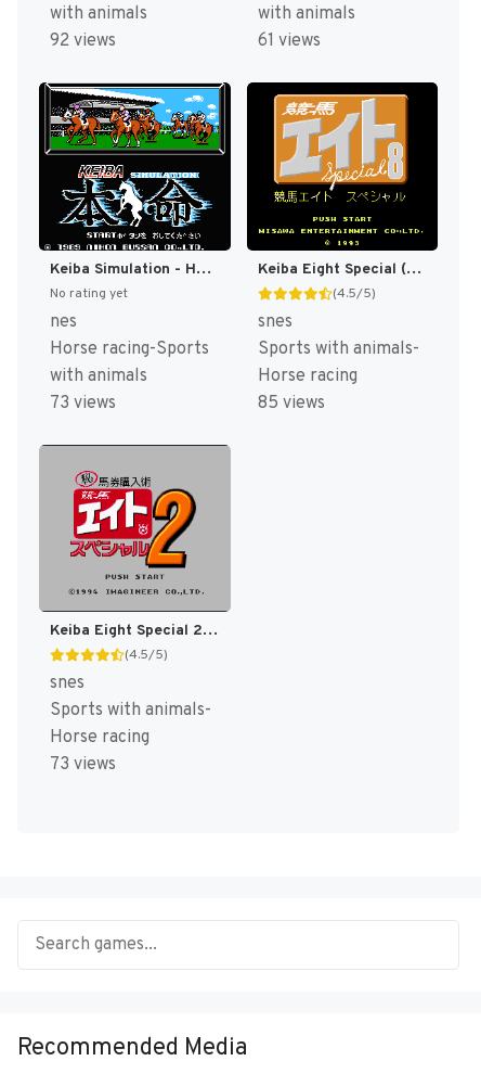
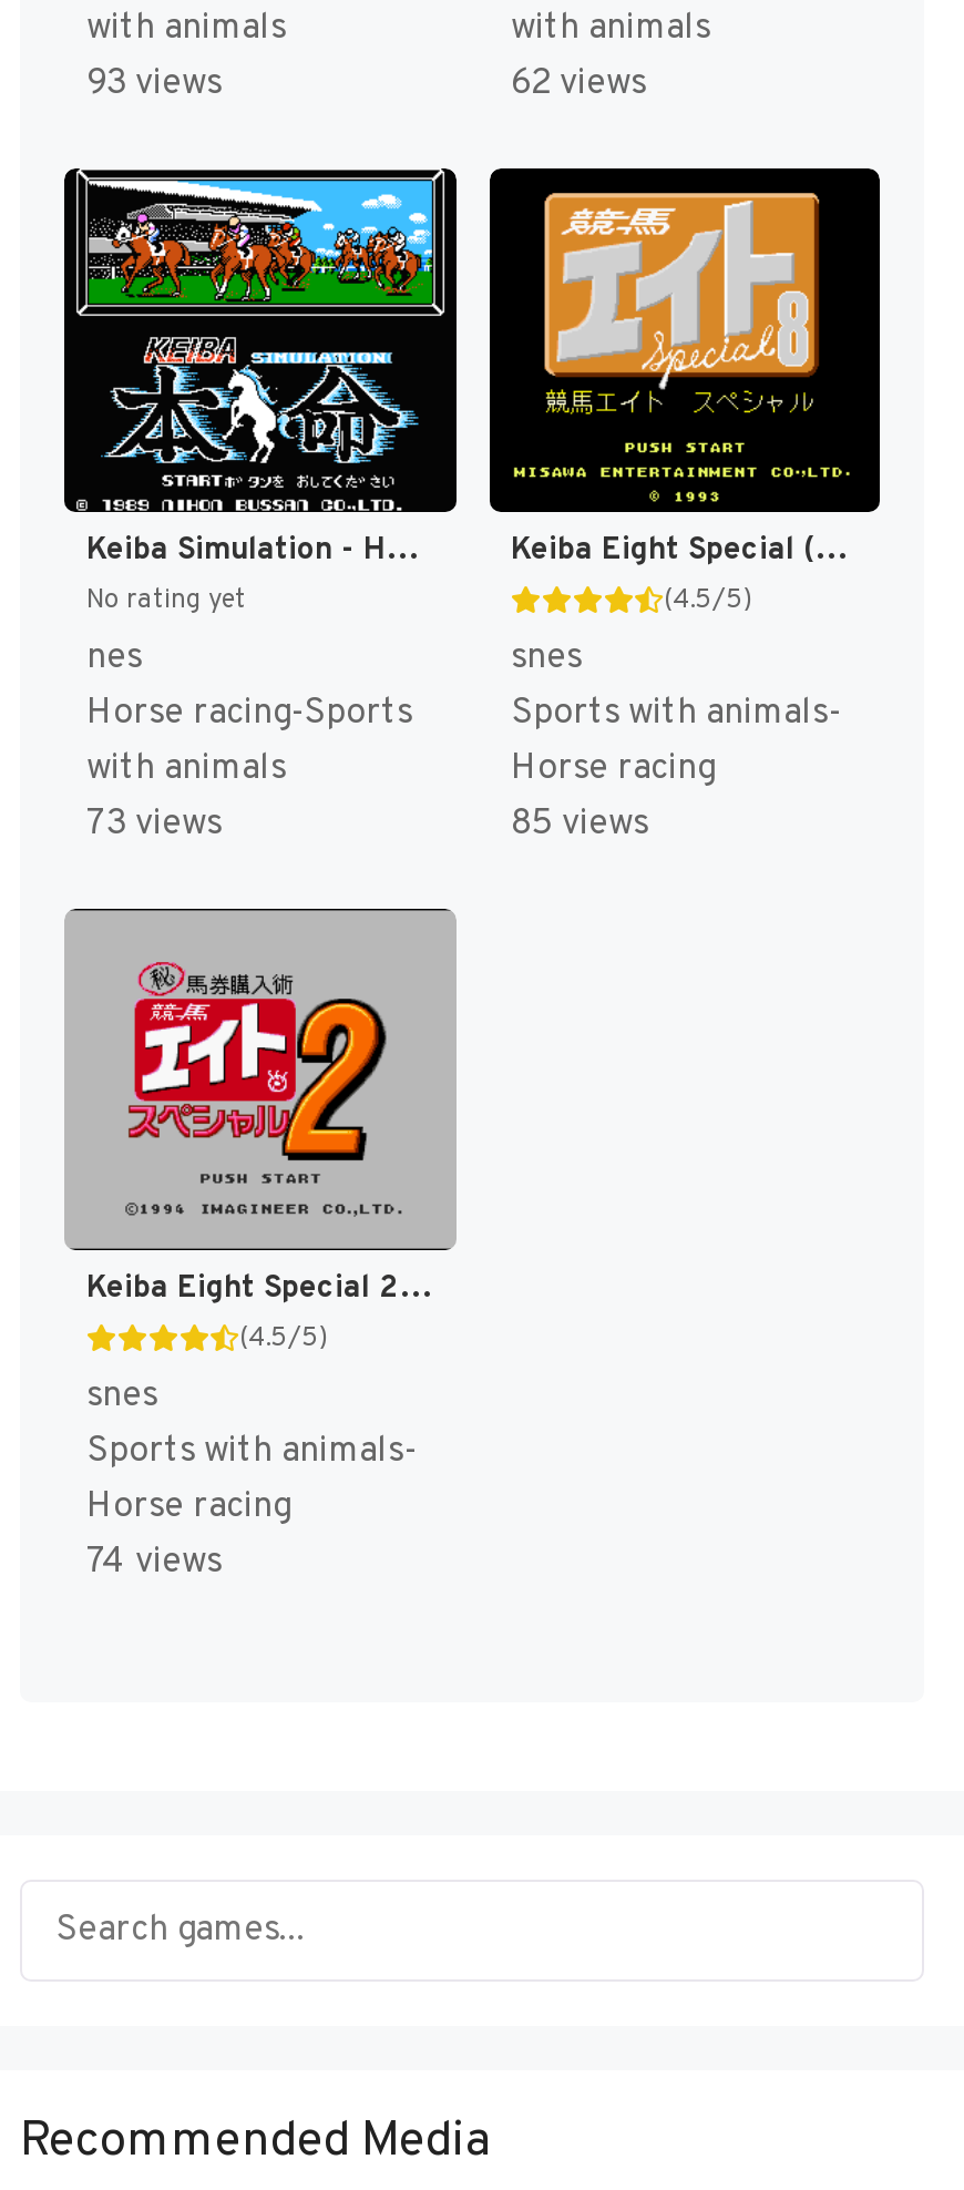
- 92 views
+ 93 views

- 61 views
+ 62 views

- 73 views
+ 74 views
